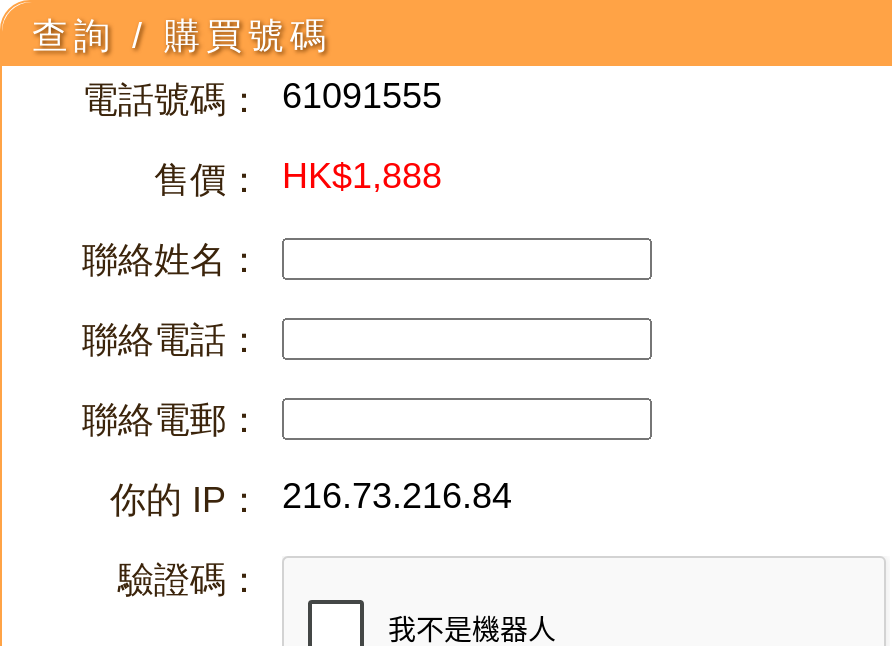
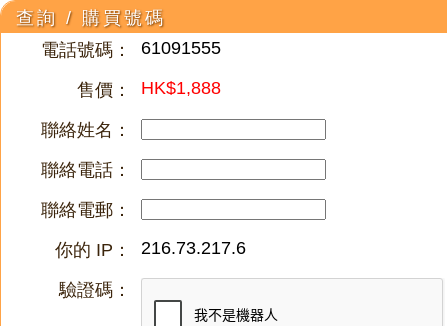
- 你的 IP： 216.73.216.84
+ 你的 IP： 216.73.217.6
